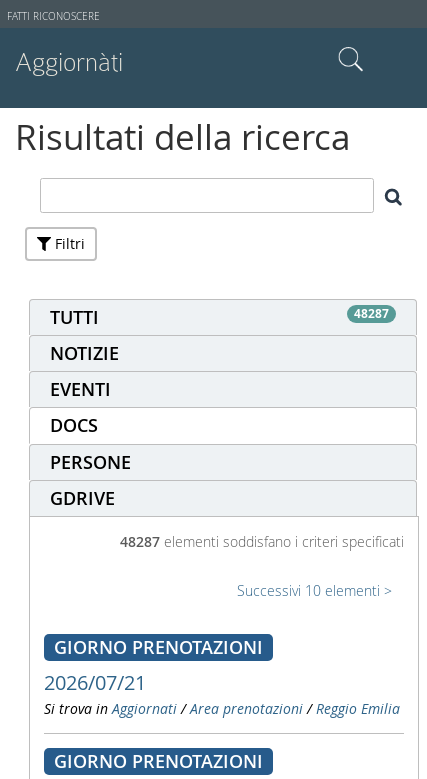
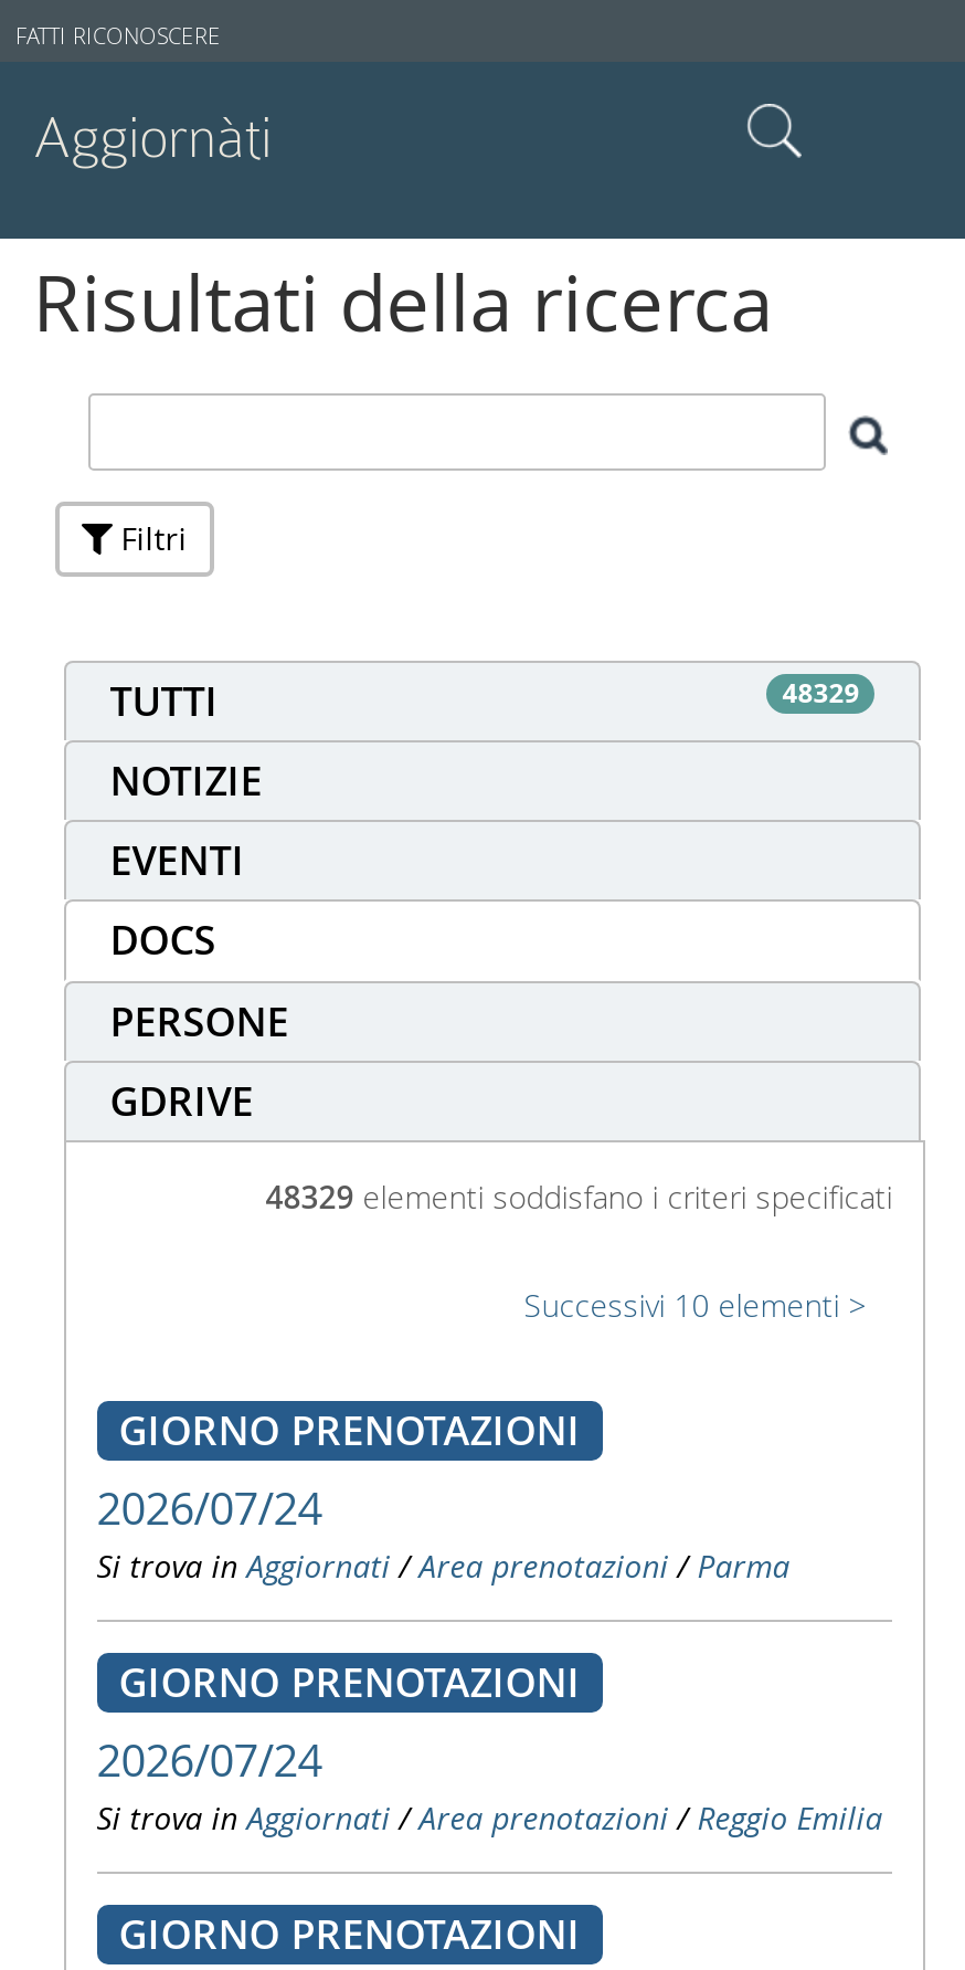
- 48287
+ 48329

- 48287 elementi soddisfano i criteri specificati
+ 48329 elementi soddisfano i criteri specificati

- 2026/07/21
+ 2026/07/24
+ Si trova in Aggiornati /Area prenotazioni / Parma
+ GIORNO PRENOTAZIONI
+ 2026/07/24
